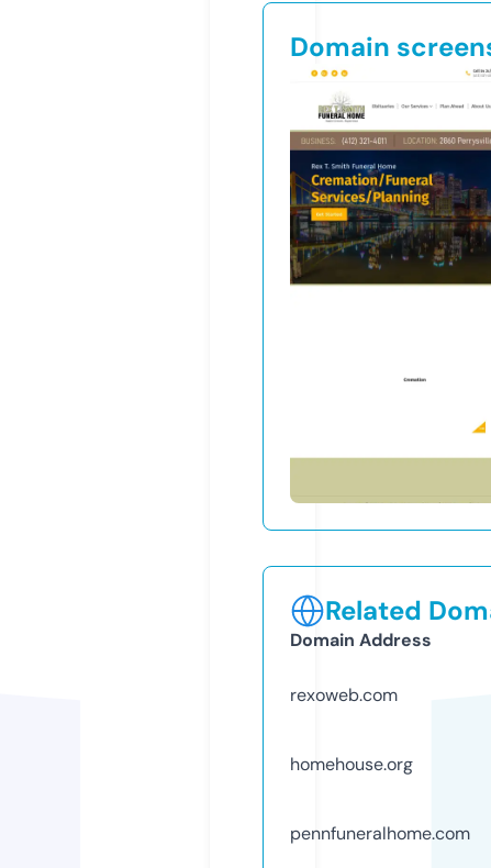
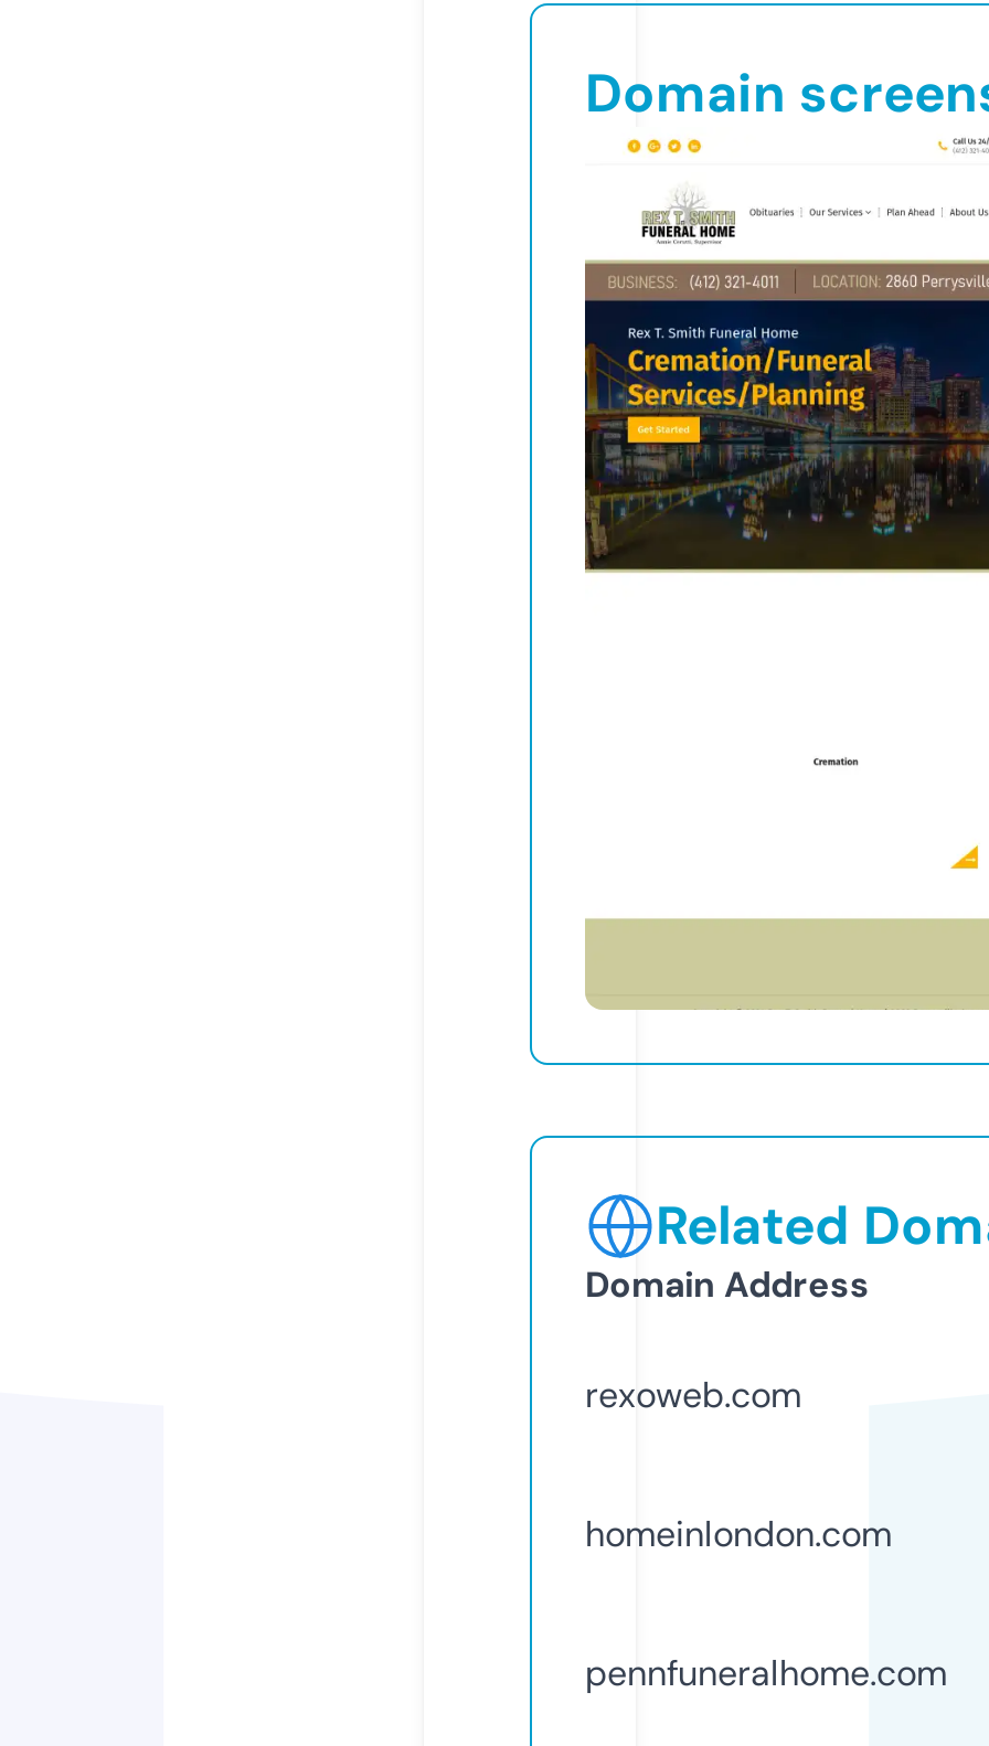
- homehouse.org
+ homeinlondon.com
